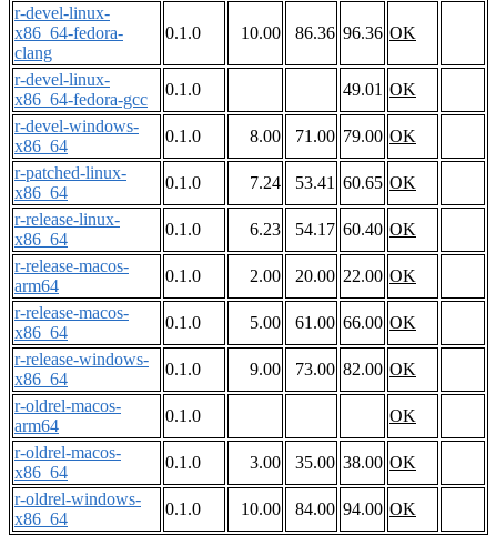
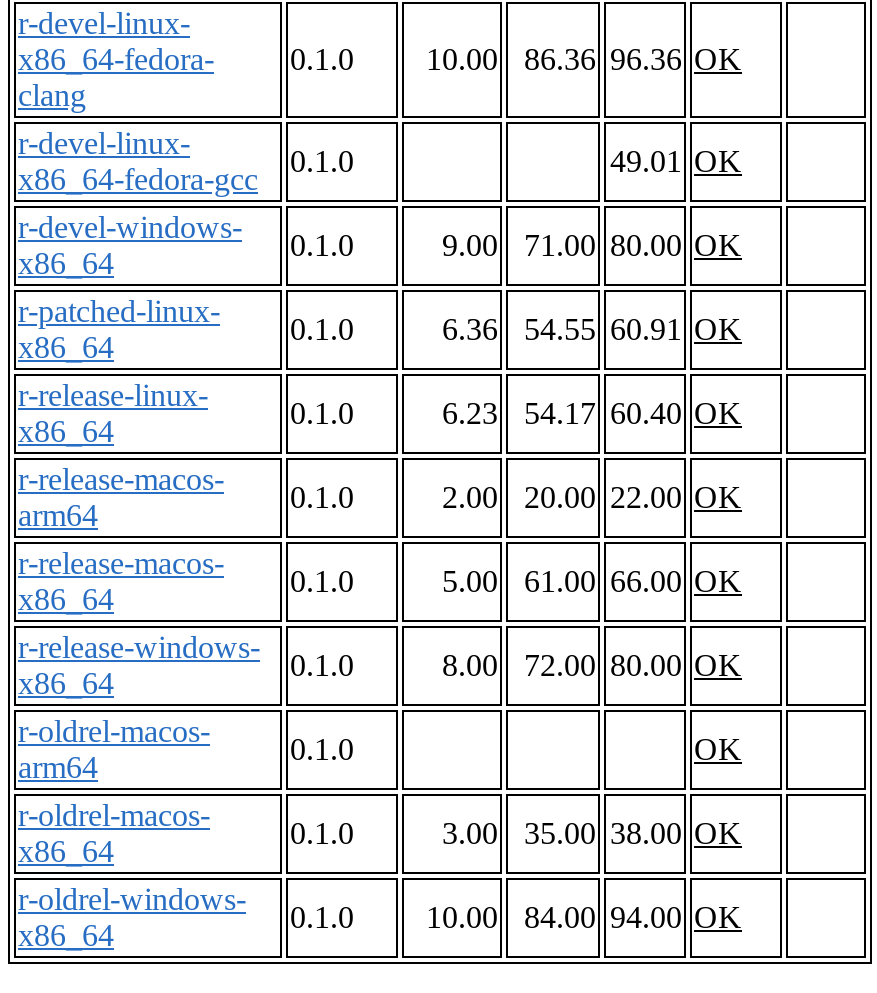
- 8.00
+ 9.00

- 71.00 79.00 OK
+ 71.00 80.00 OK

- 7.24
+ 6.36

- 53.41 60.65 OK
+ 54.55 60.91 OK

- 9.00
+ 8.00

- 73.00 82.00 OK
+ 72.00 80.00 OK
